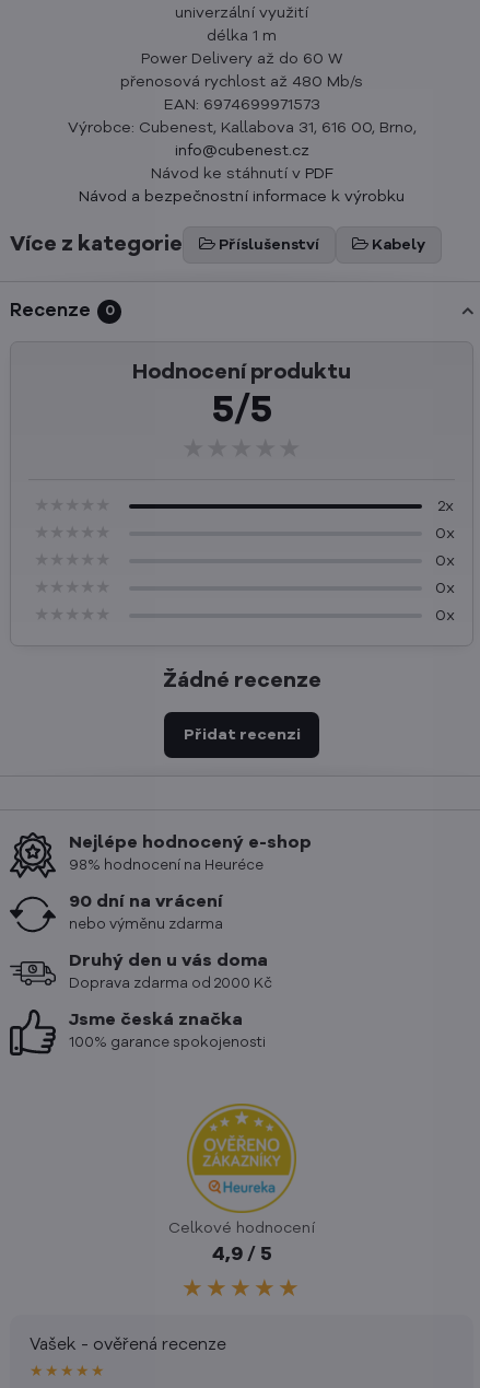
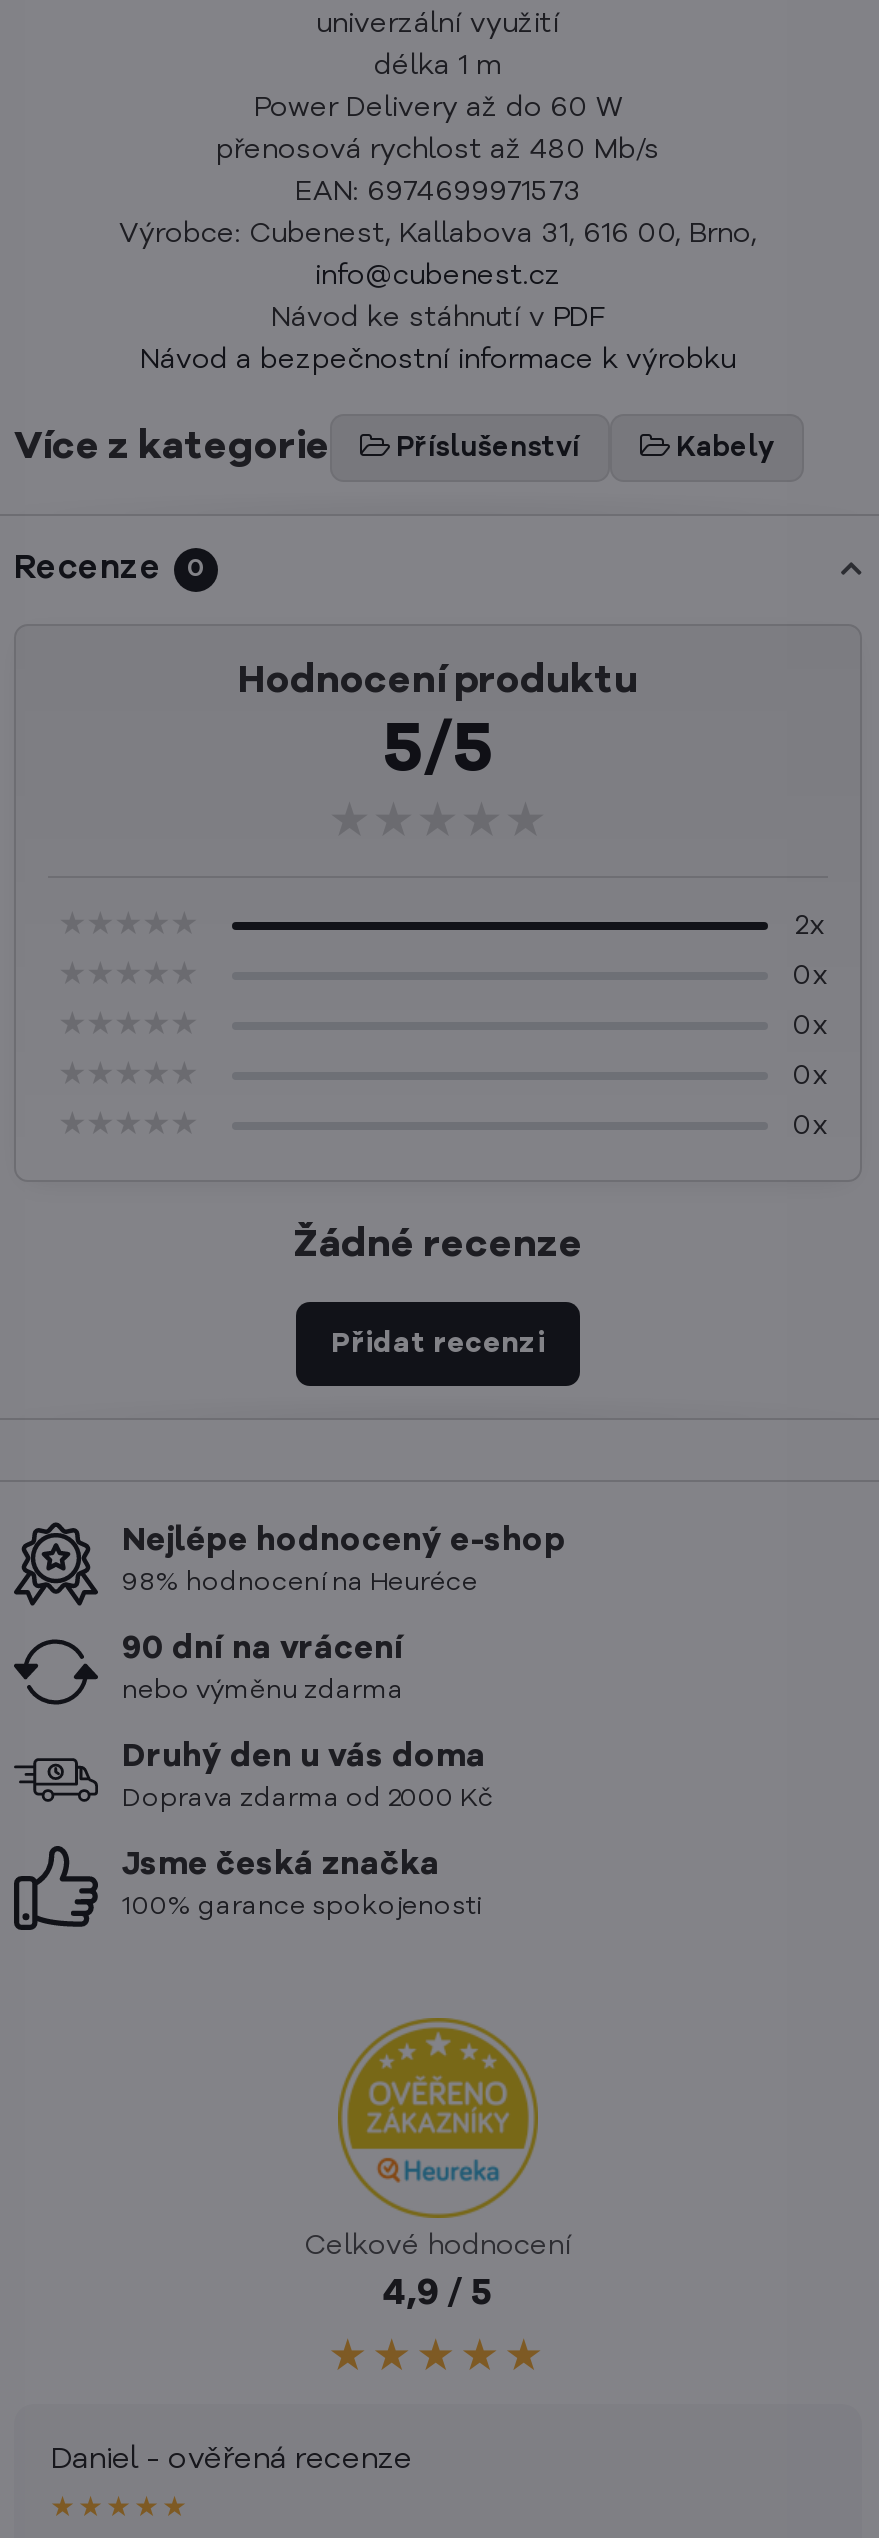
- Vašek - ověřená recenze
+ Daniel - ověřená recenze
